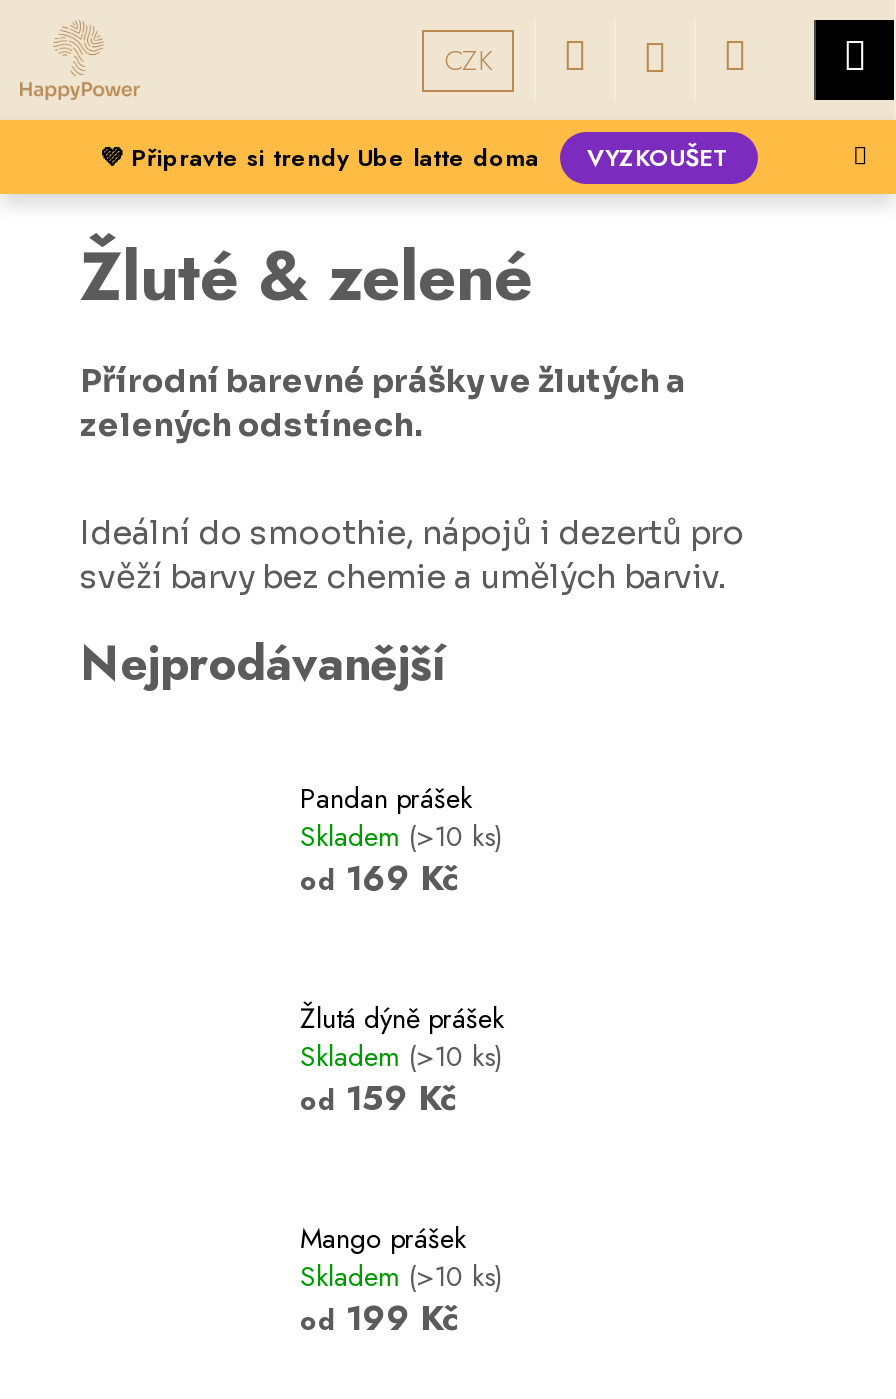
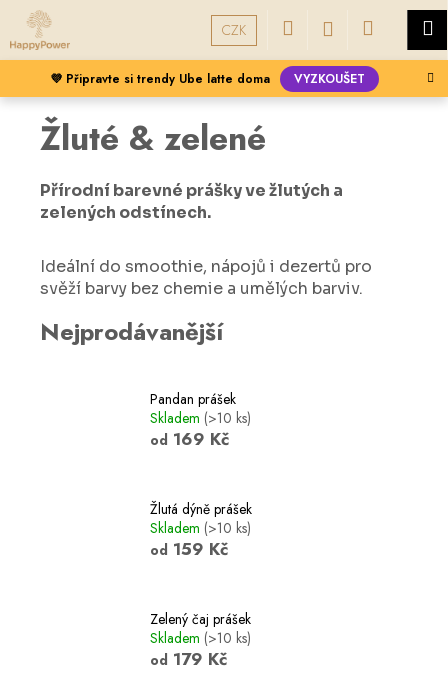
- Mango prášek
+ Zelený čaj prášek

- od 199 Kč
+ od 179 Kč
